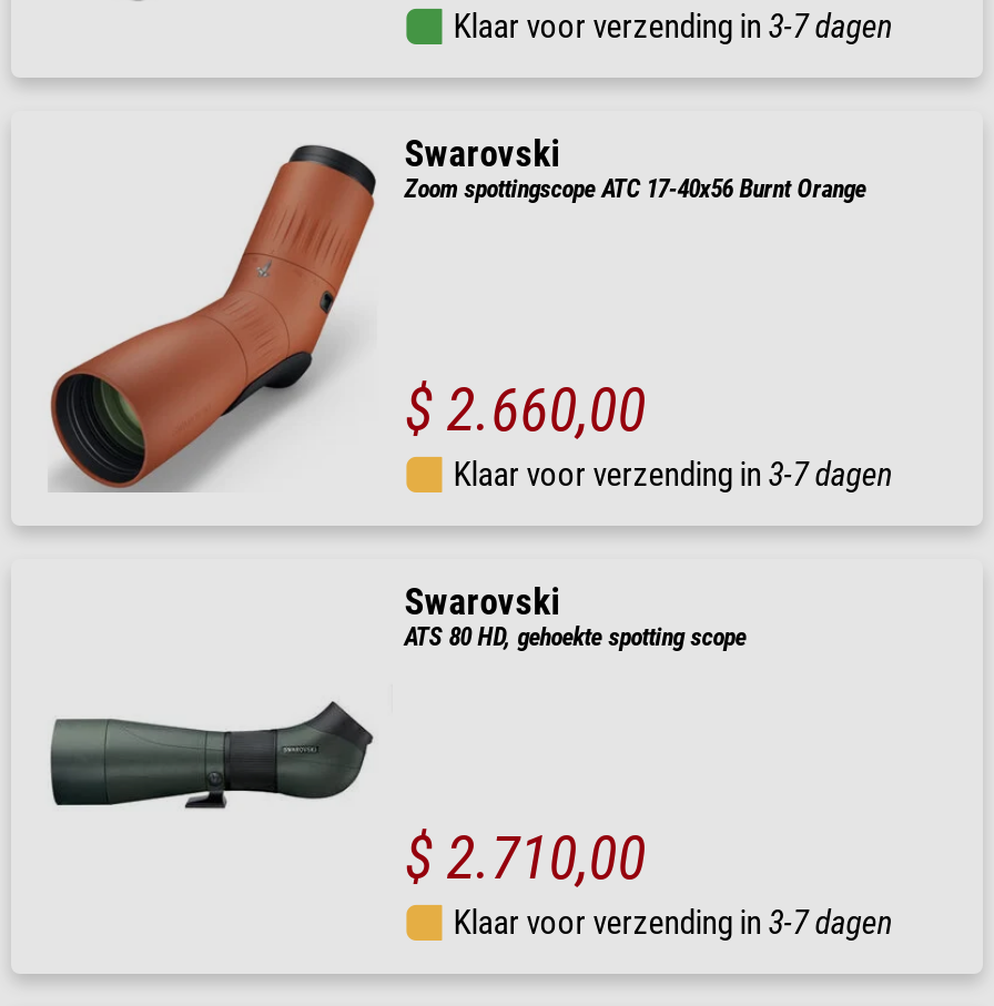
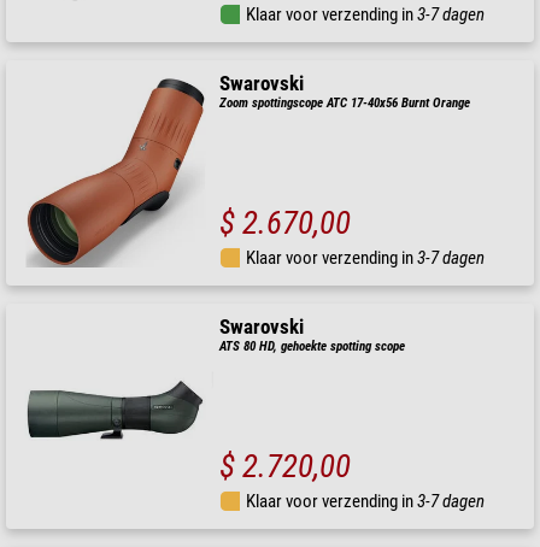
- $ 2.660,00
+ $ 2.670,00

- $ 2.710,00
+ $ 2.720,00
